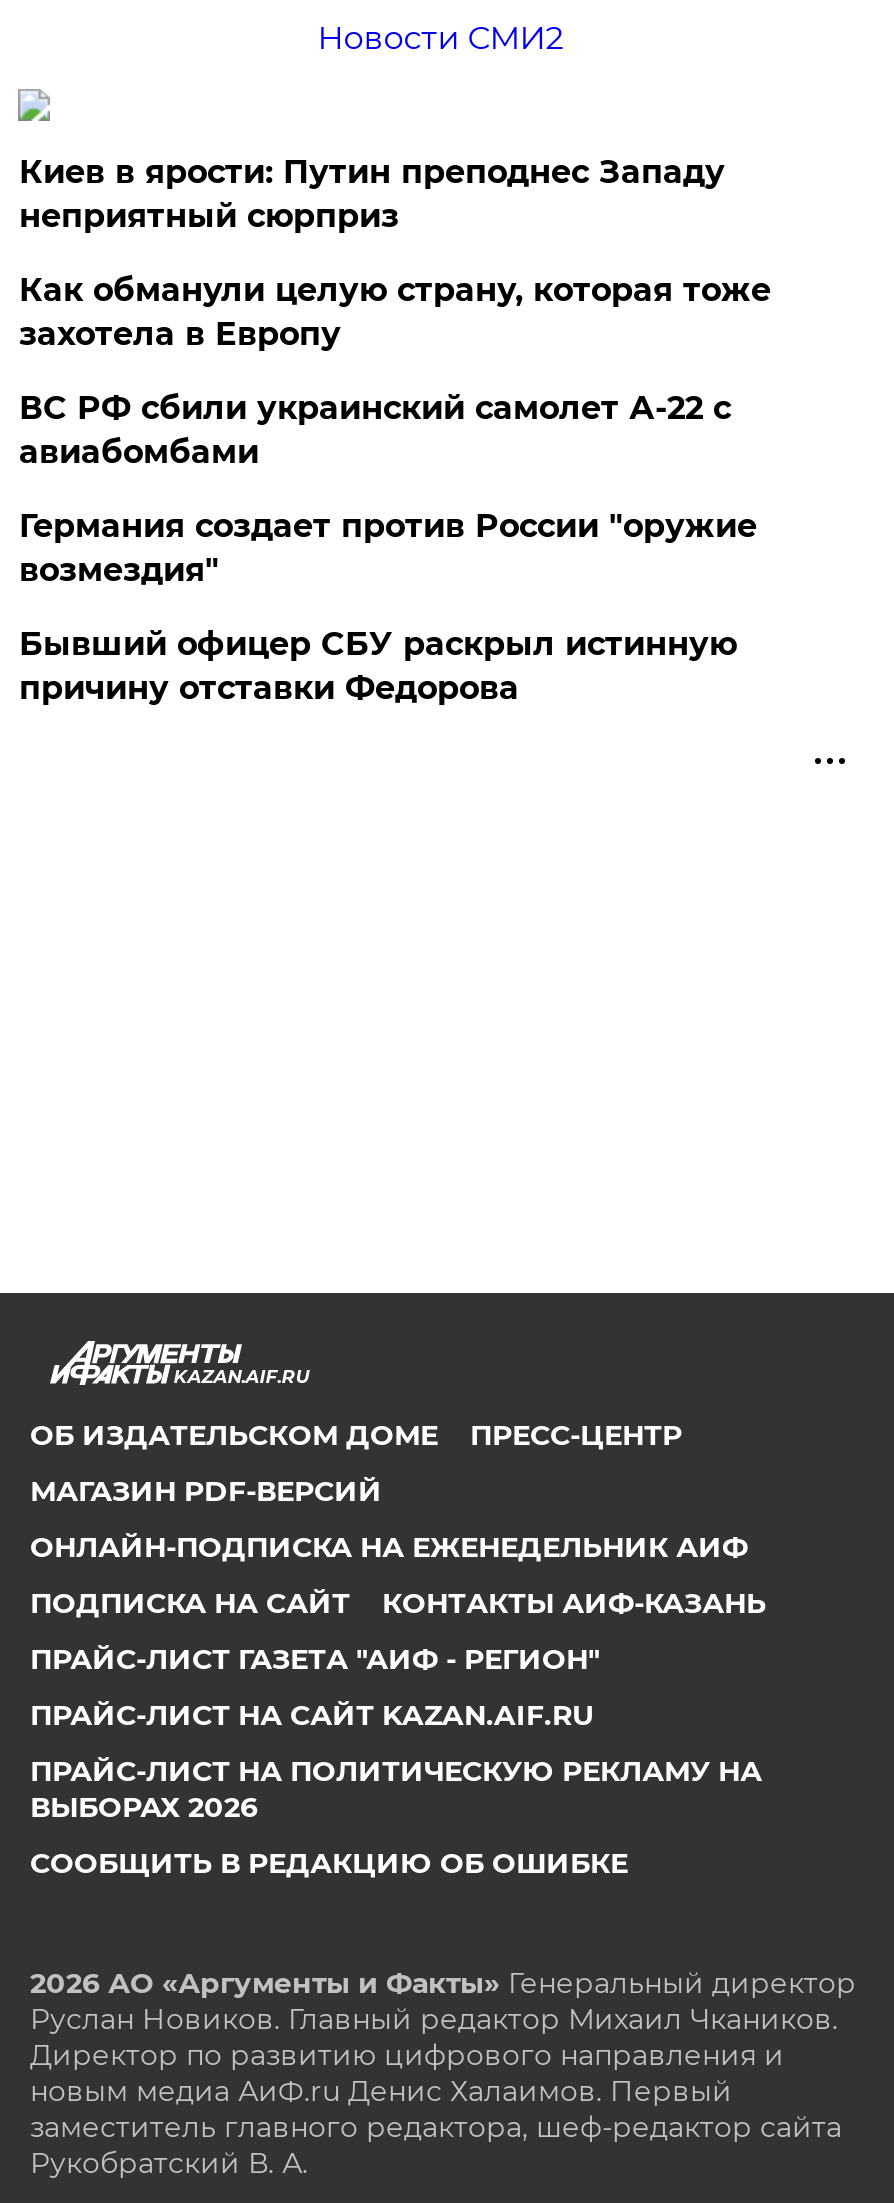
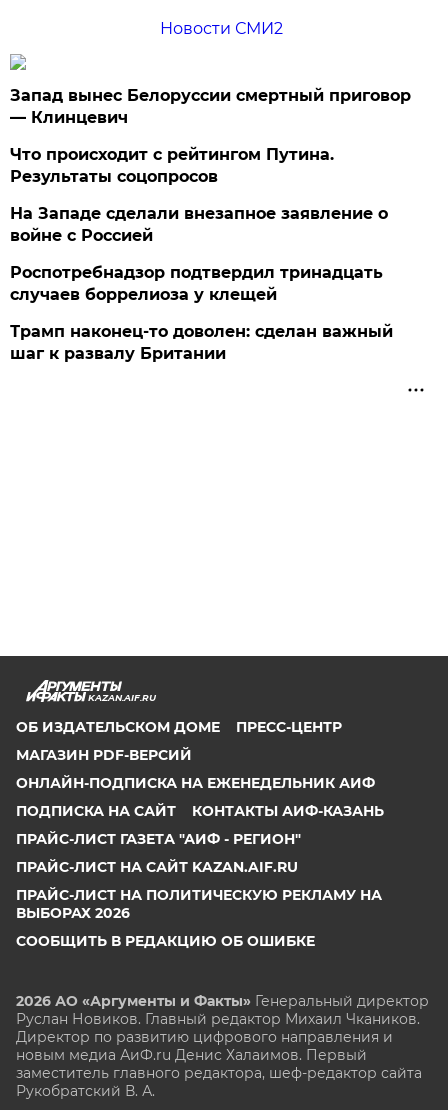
- Киев в ярости: Путин преподнес Западу
- неприятный сюрприз
+ Запад вынес Белоруссии смертный приговор
+ — Клинцевич

- Как обманули целую страну, которая тоже
- захотела в Европу
+ Что происходит с рейтингом Путина.
+ Результаты соцопросов

- ВС РФ сбили украинский самолет А-22 с
- авиабомбами
+ На Западе сделали внезапное заявление о
+ войне с Россией

- Германия создает против России "оружие
- возмездия"
+ Роспотребнадзор подтвердил тринадцать
+ случаев боррелиоза у клещей

- Бывший офицер СБУ раскрыл истинную
- причину отставки Федорова
+ Трамп наконец-то доволен: сделан важный
+ шаг к развалу Британии
